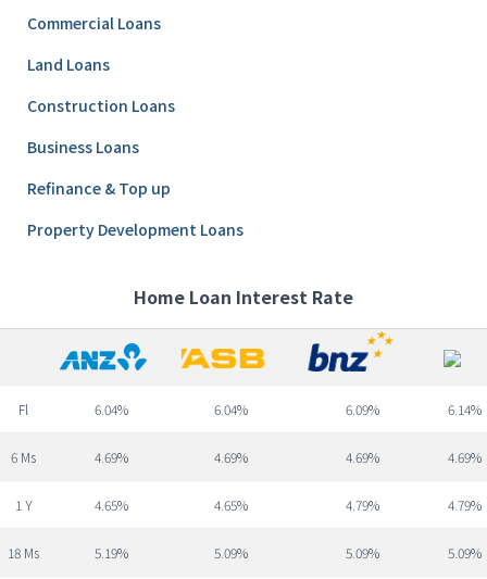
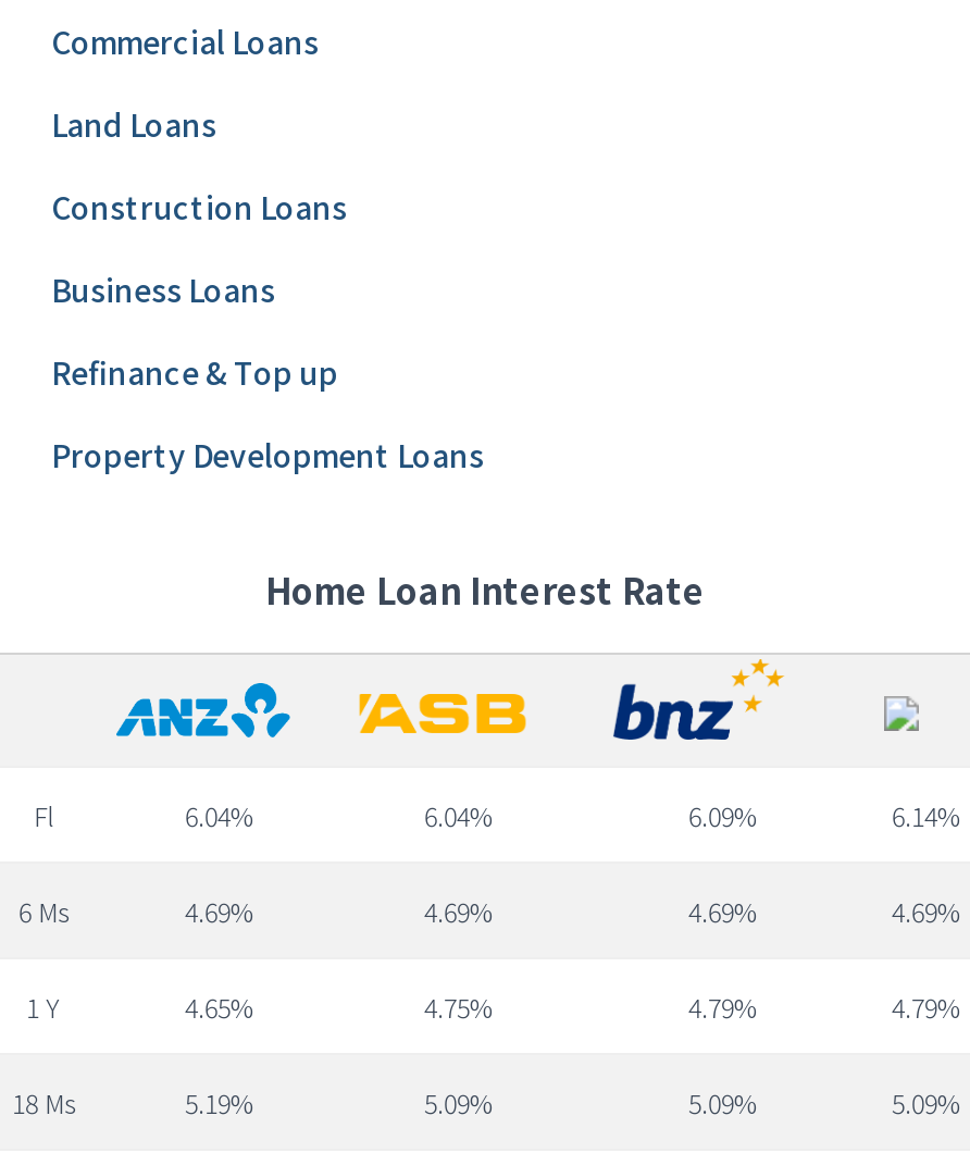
- 4.65%
+ 4.75%
